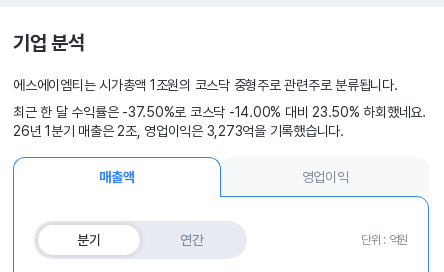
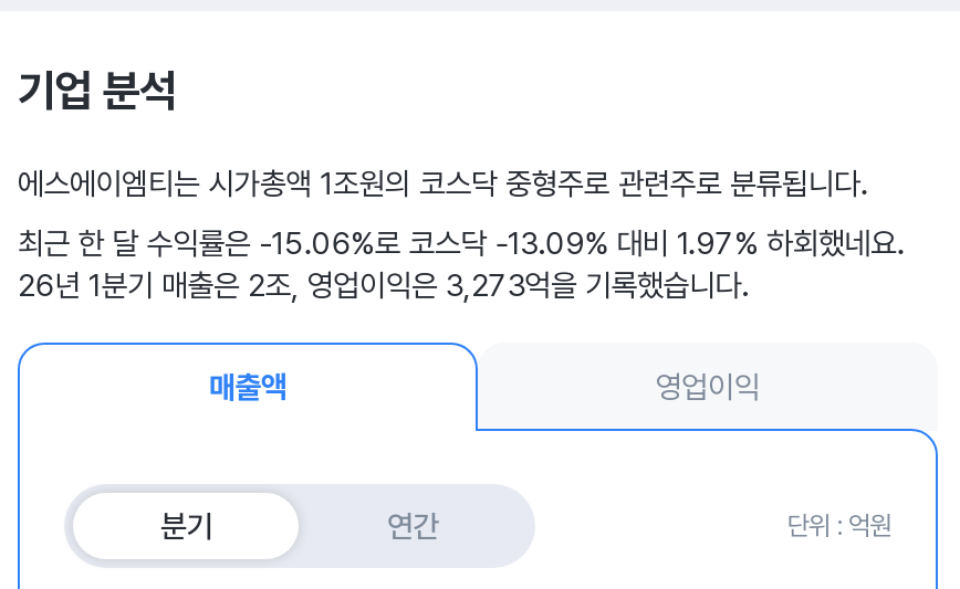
- 최근 한 달 수익률은 -37.50%로 코스닥 -14.00% 대비 23.50% 하회했네요.
+ 최근 한 달 수익률은 -15.06%로 코스닥 -13.09% 대비 1.97% 하회했네요.
